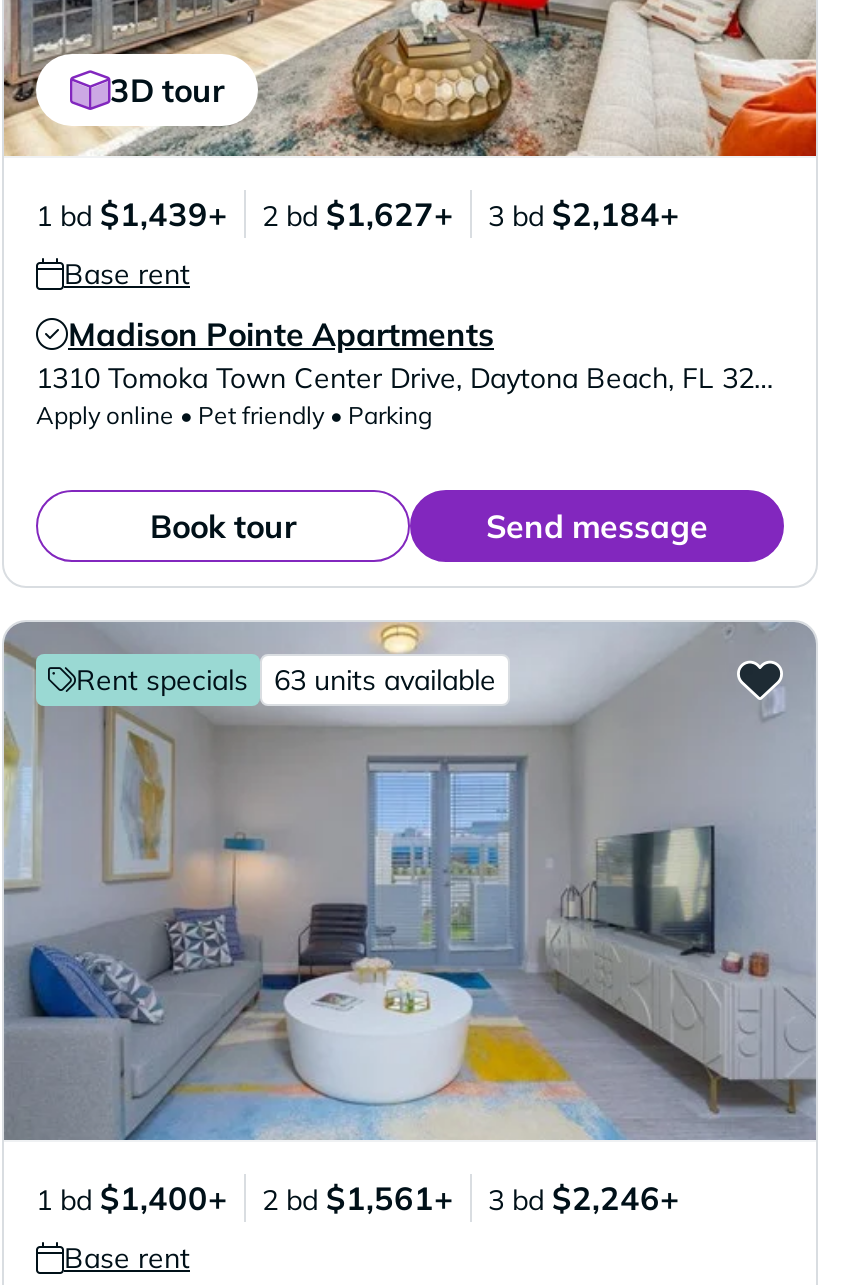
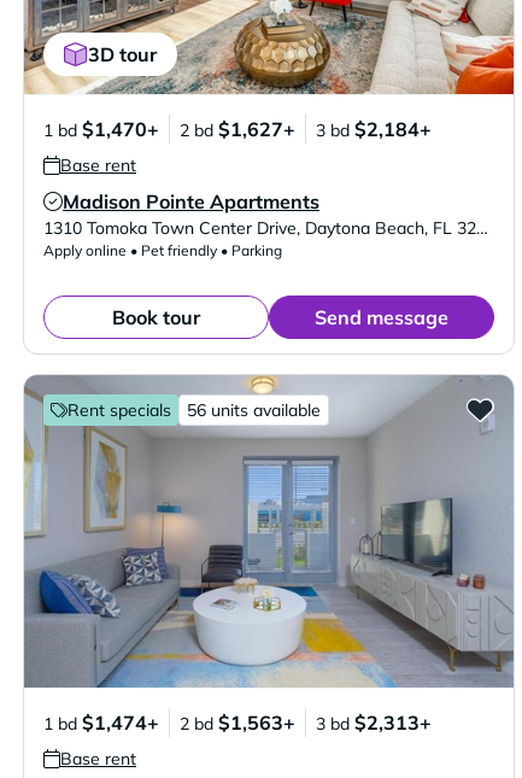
- 1 bd $1,439+ 2 bd $1,627+ 3 bd $2,184+
+ 1 bd $1,470+ 2 bd $1,627+ 3 bd $2,184+

- 63 units available
+ 56 units available

- 1 bd $1,400+
+ 1 bd $1,474+

- 2 bd $1,561+
+ 2 bd $1,563+

- 3 bd $2,246+
+ 3 bd $2,313+
